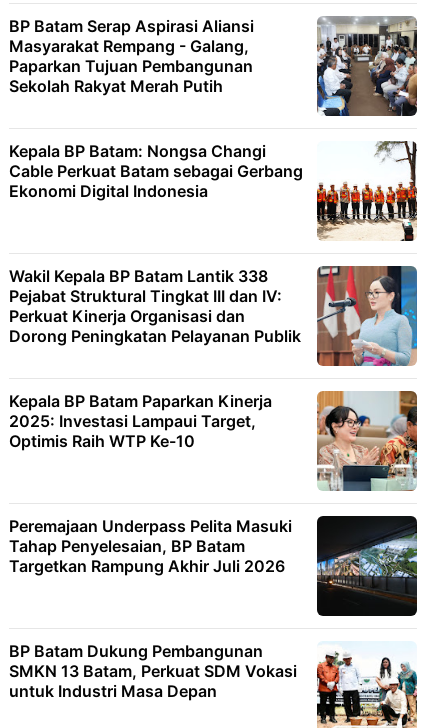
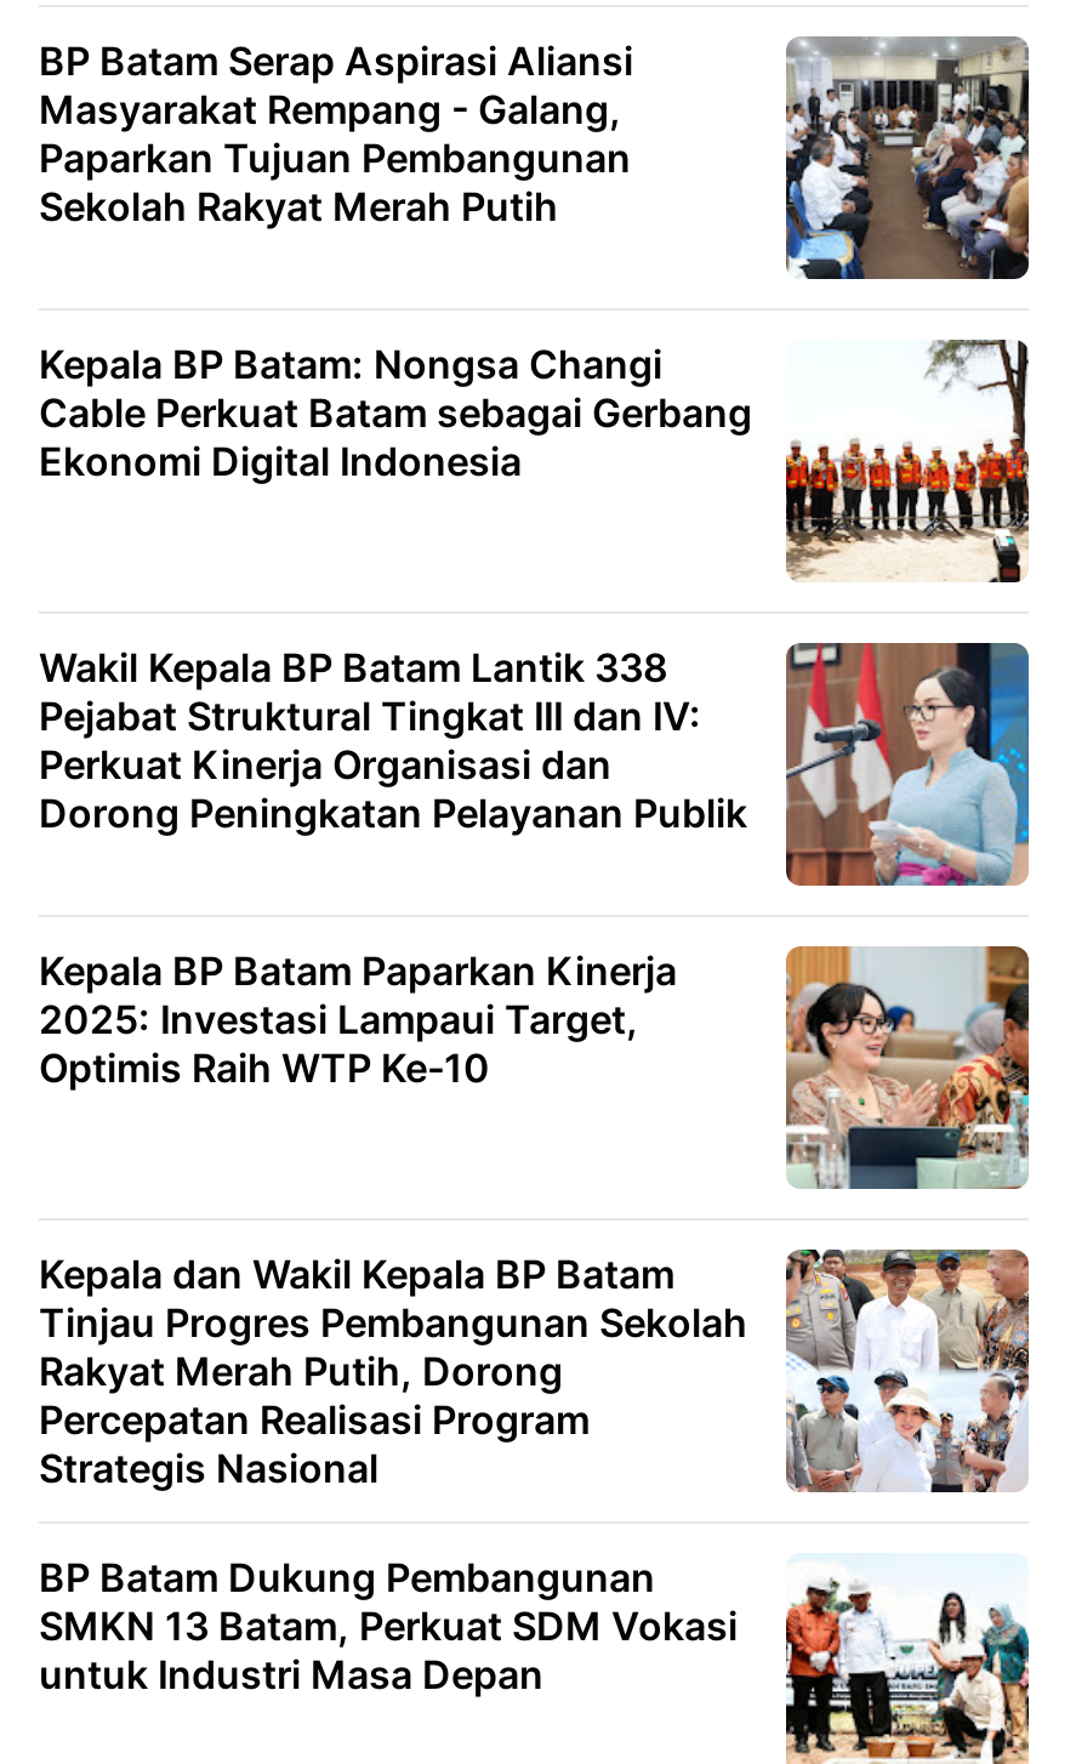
- [image]
- Peremajaan Underpass Pelita Masuki
- Tahap Penyelesaian, BP Batam
- Targetkan Rampung Akhir Juli 2026
+ [image]
+ Kepala dan Wakil Kepala BP Batam
+ Tinjau Progres Pembangunan Sekolah
+ Rakyat Merah Putih, Dorong
+ Percepatan Realisasi Program
+ Strategis Nasional
